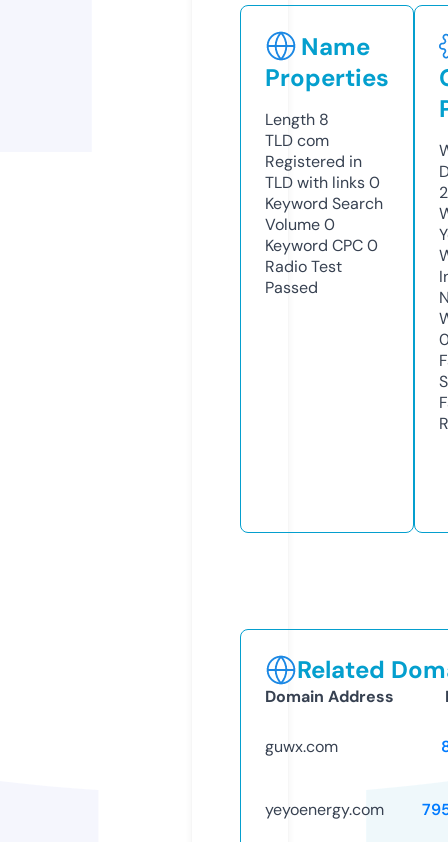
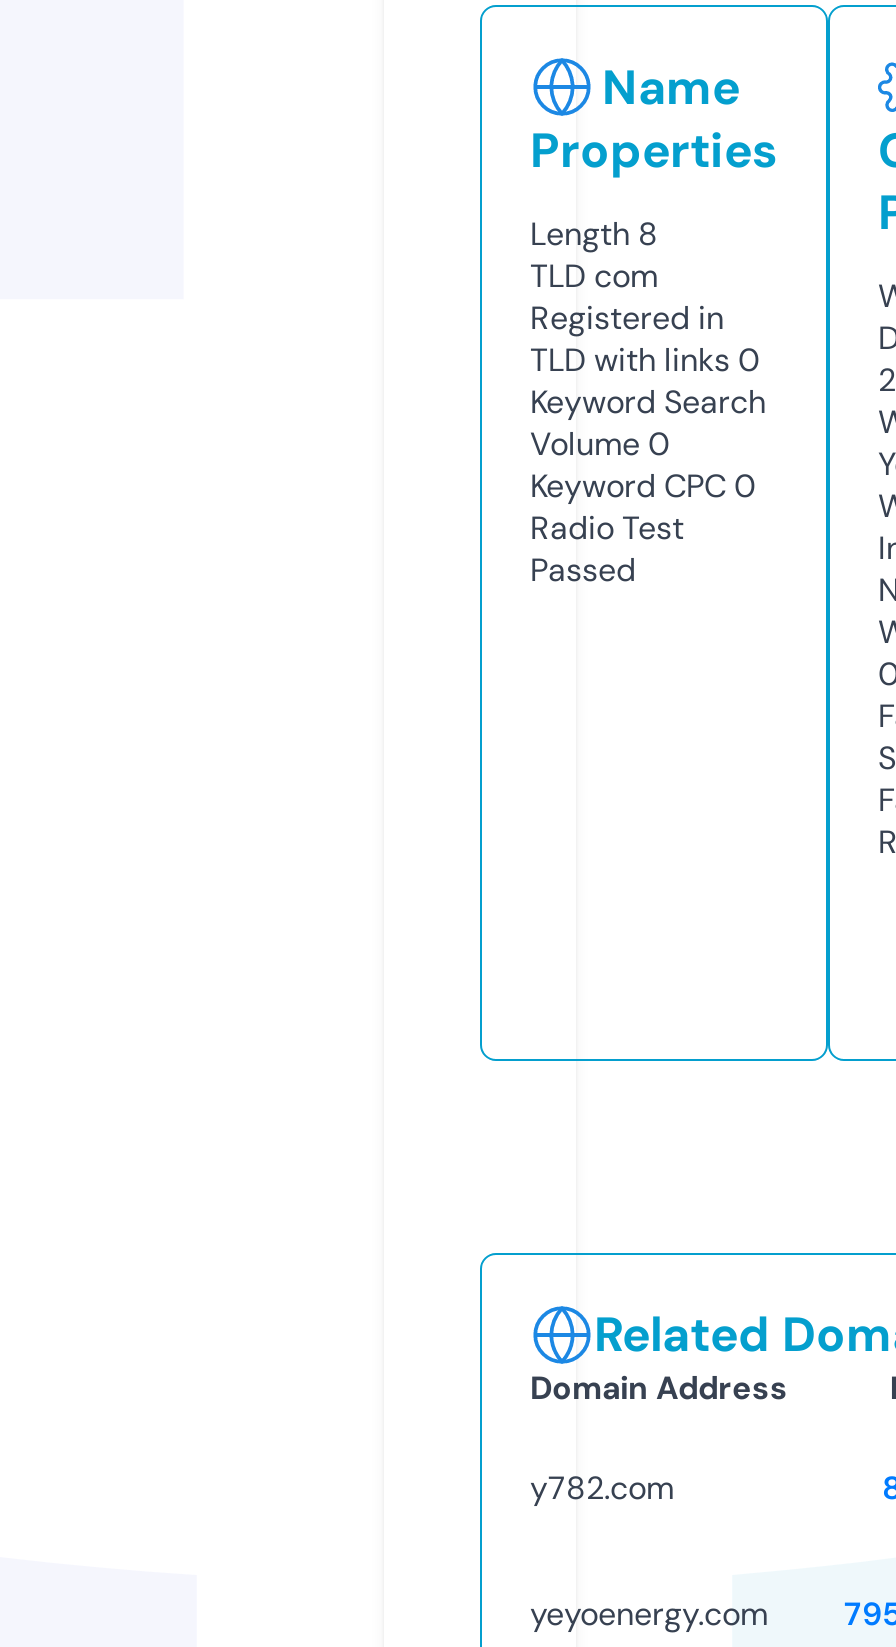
- guwx.com
+ y782.com
